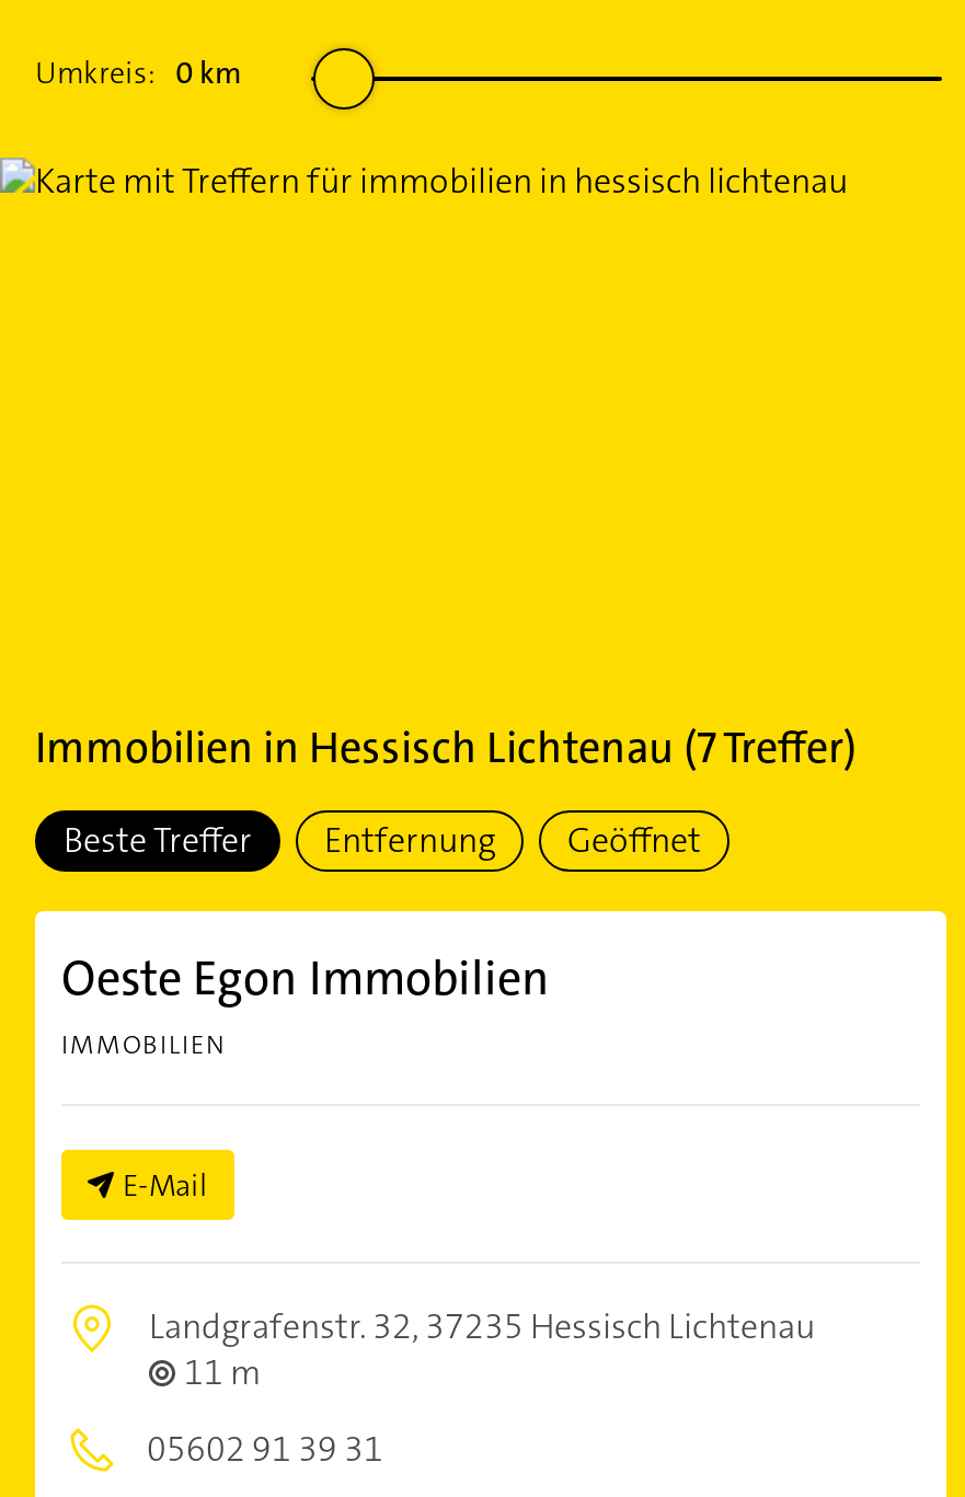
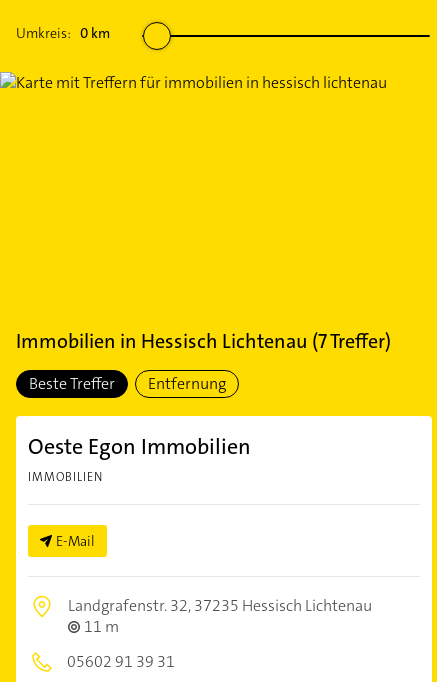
- Geöffnet
